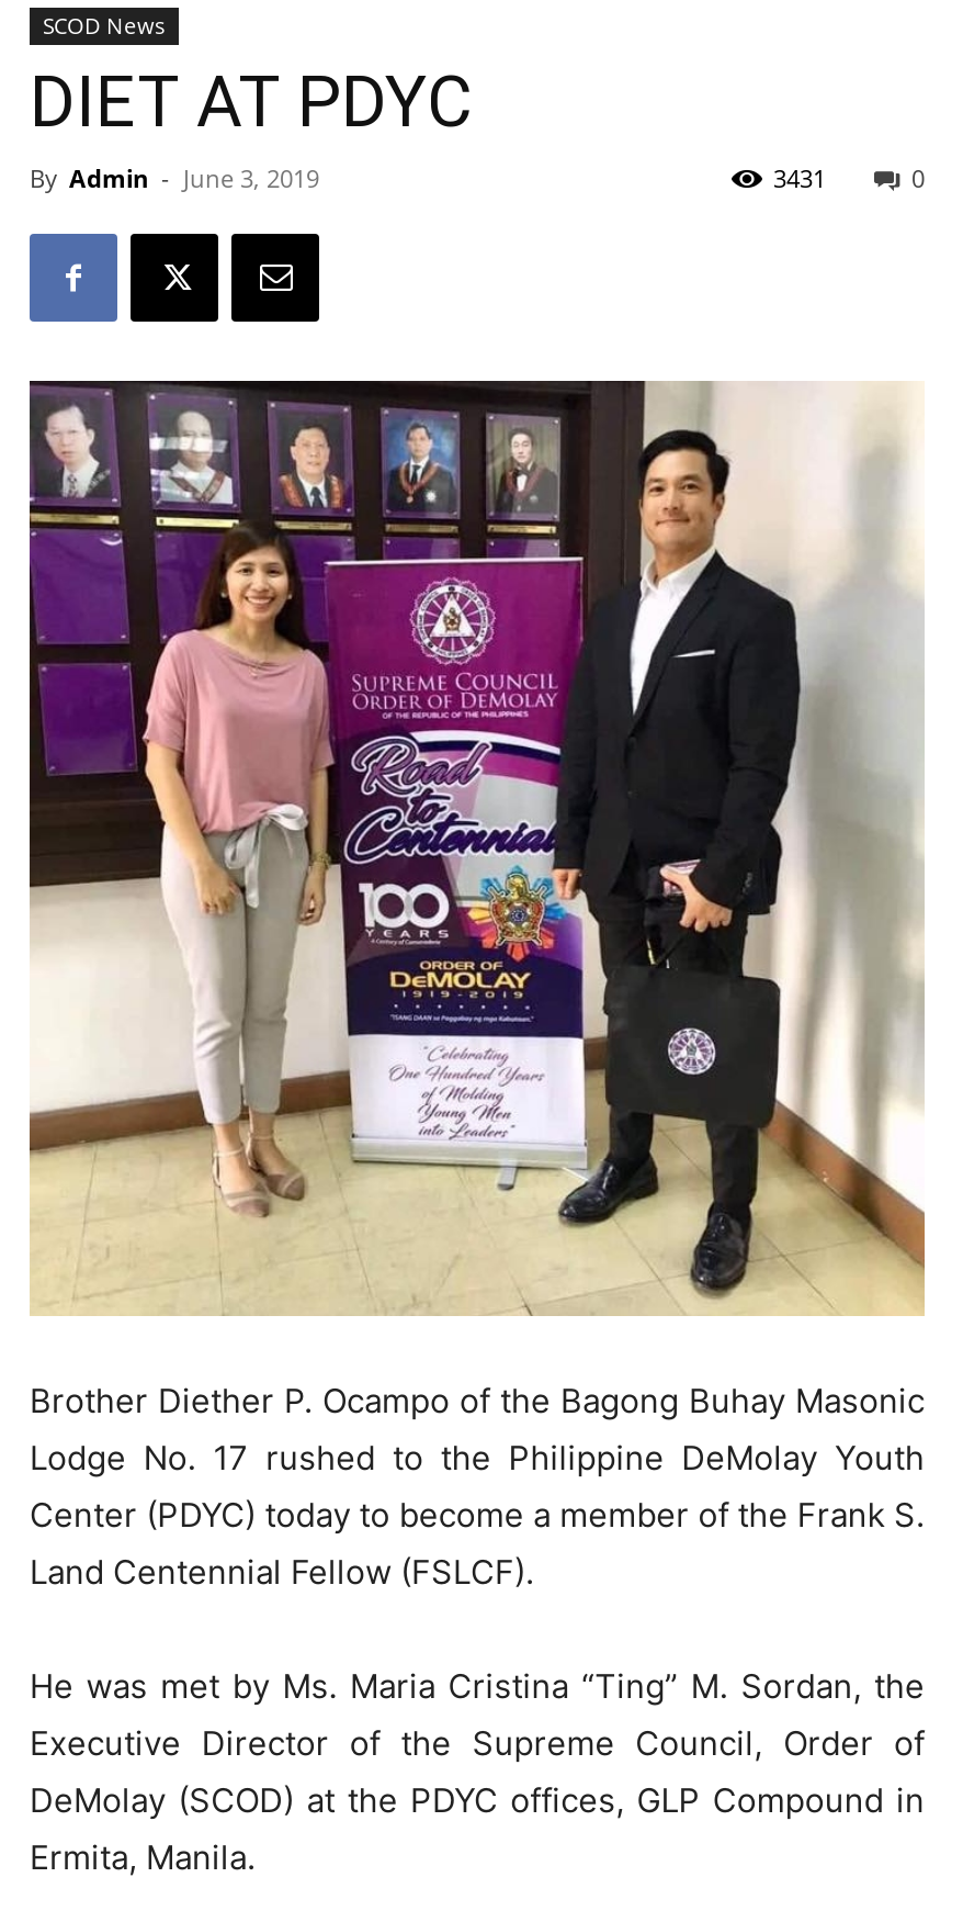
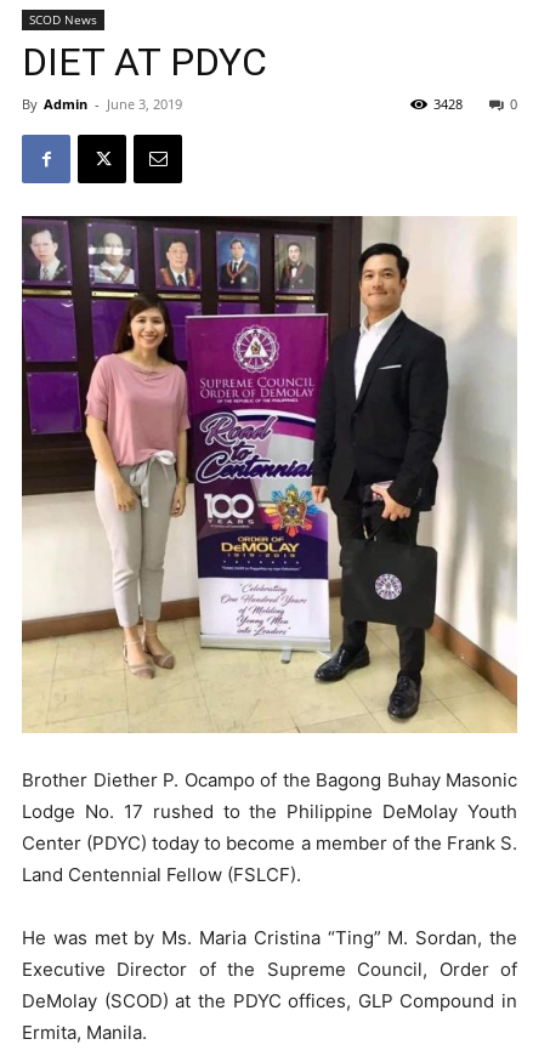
- 3431
+ 3428
